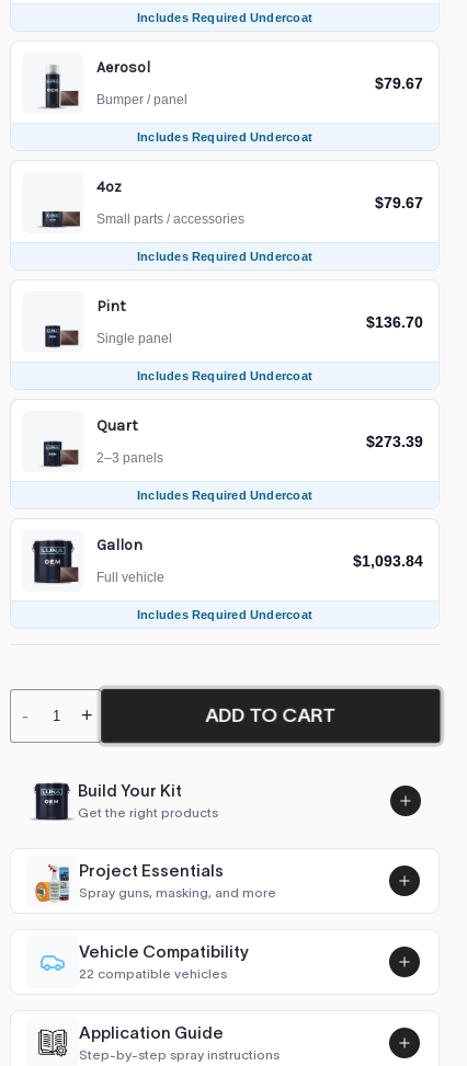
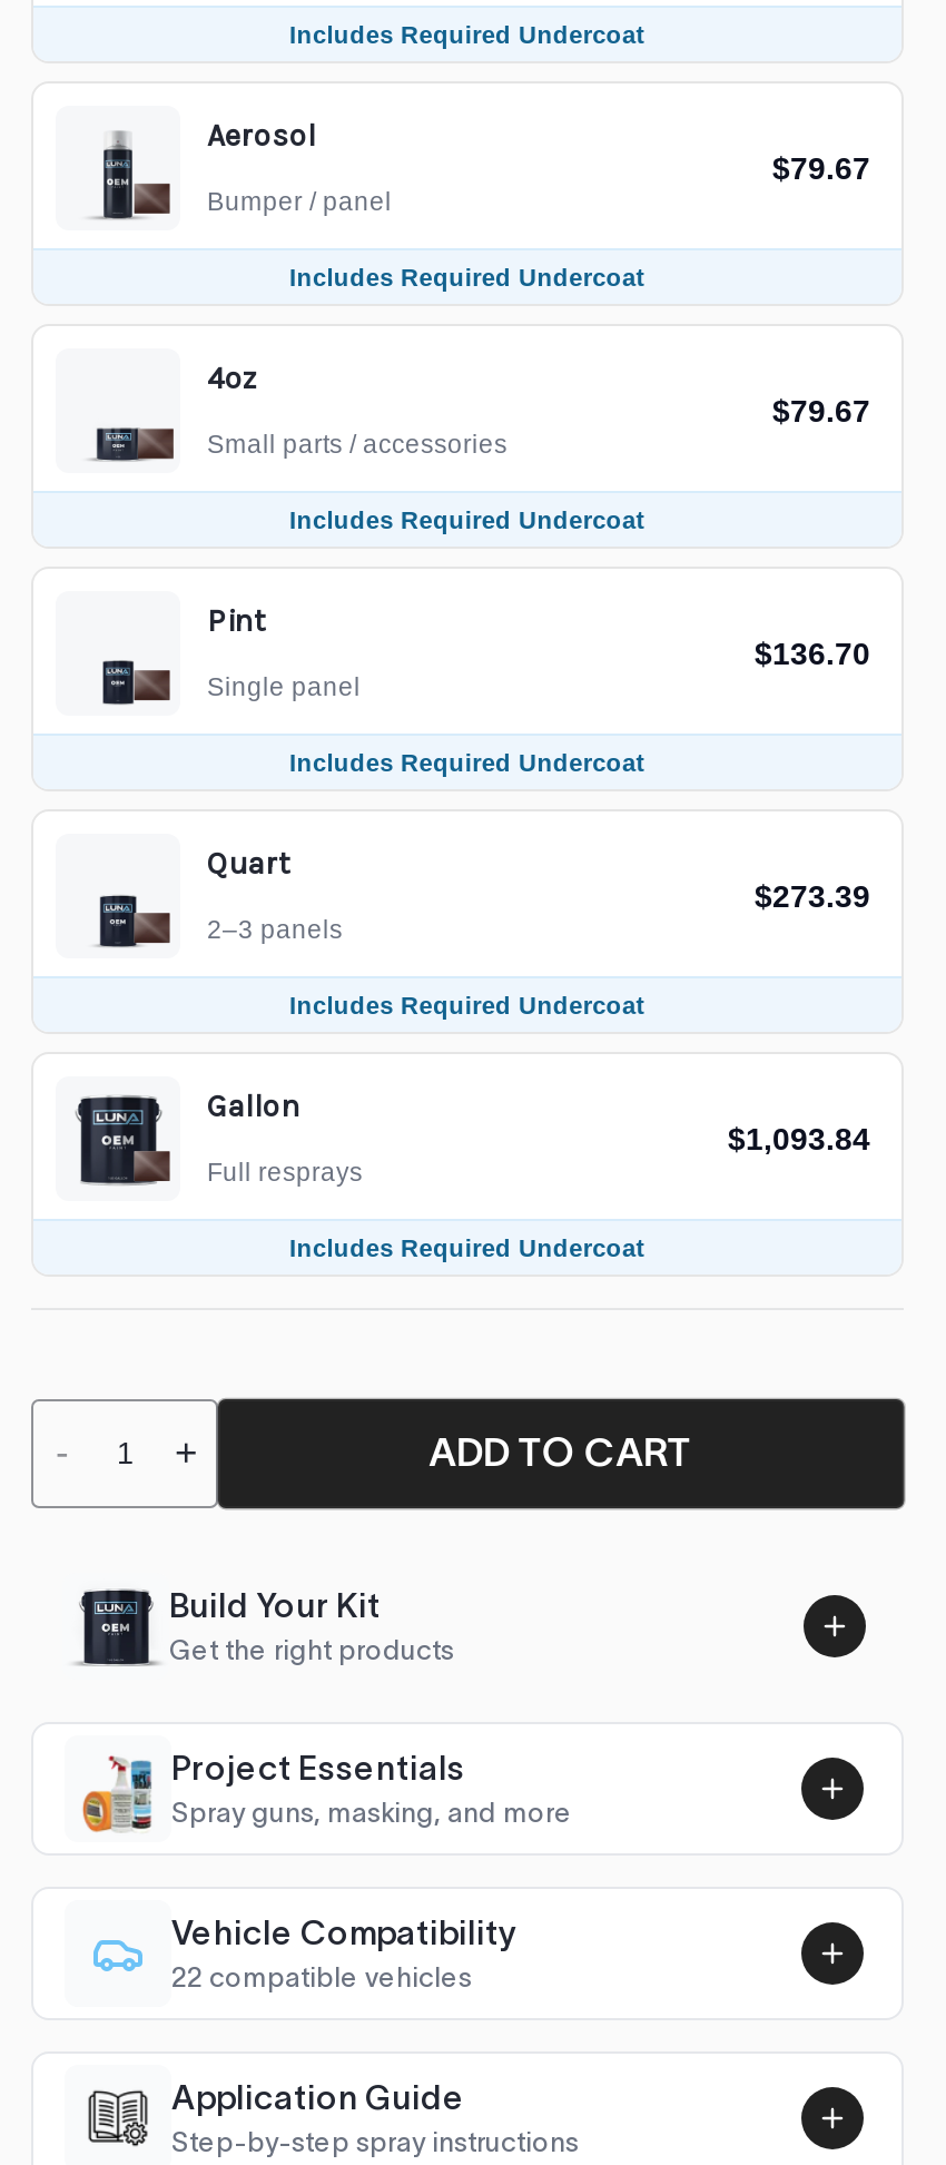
- Full vehicle
+ Full resprays
